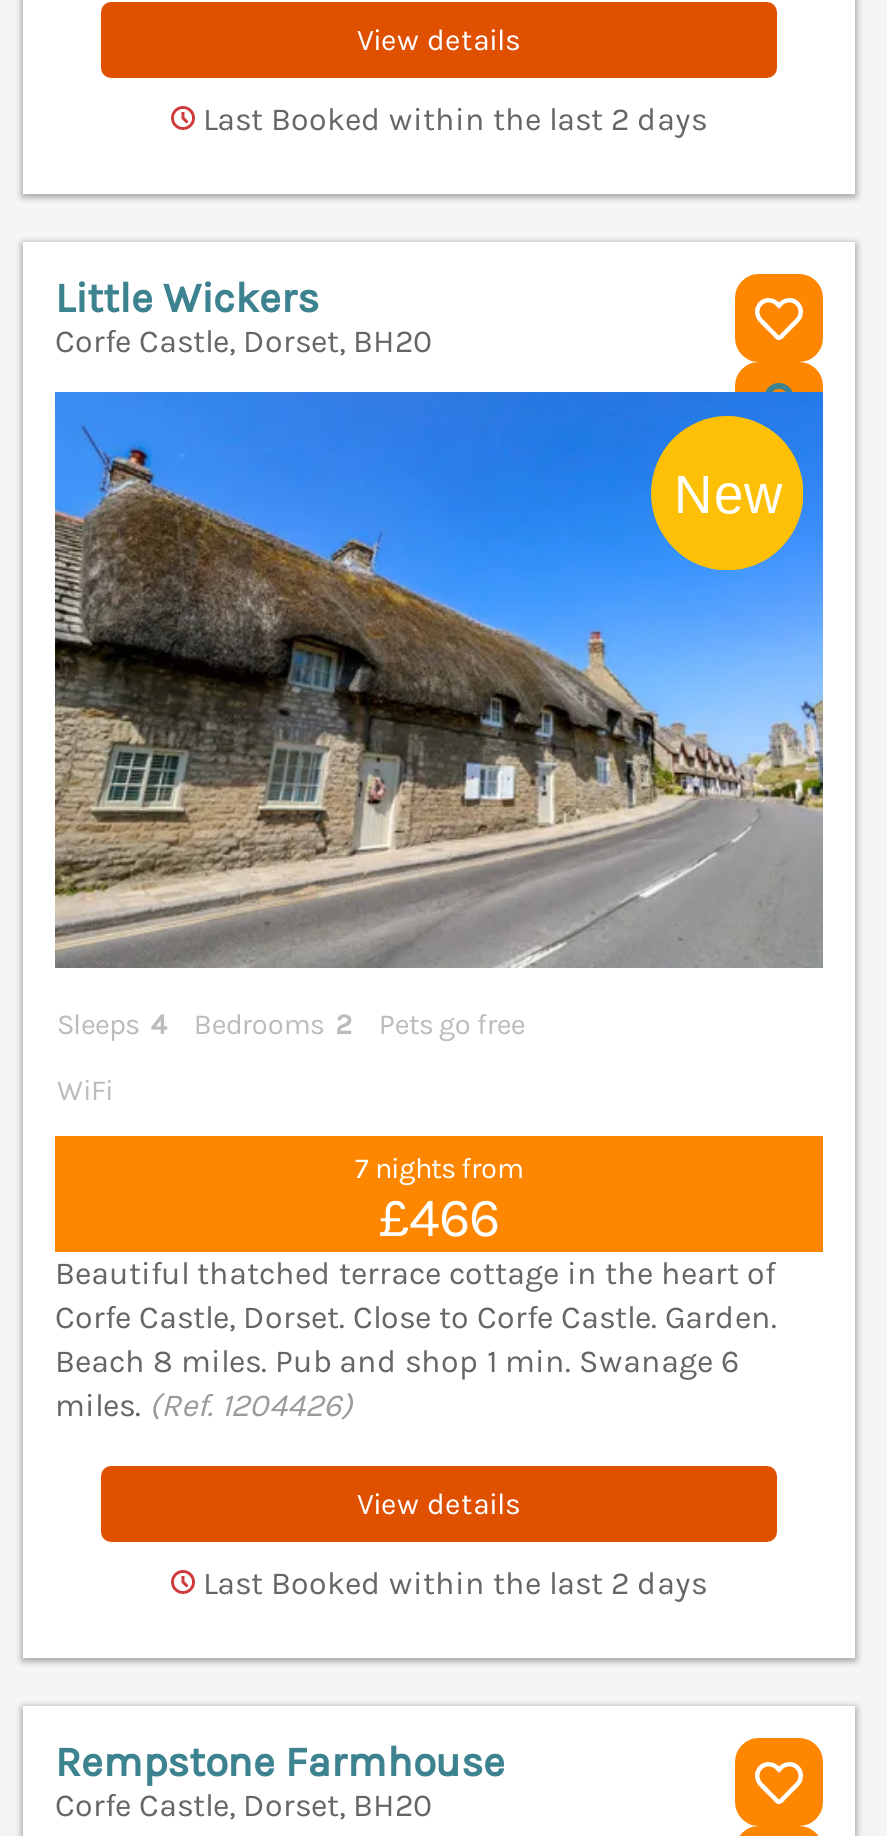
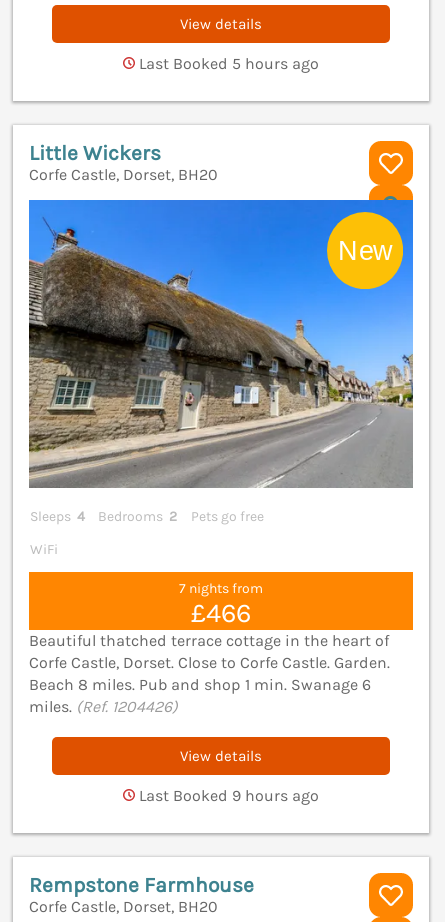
- Last Booked within the last 2 days
+ Last Booked 5 hours ago

- Last Booked within the last 2 days
+ Last Booked 9 hours ago
